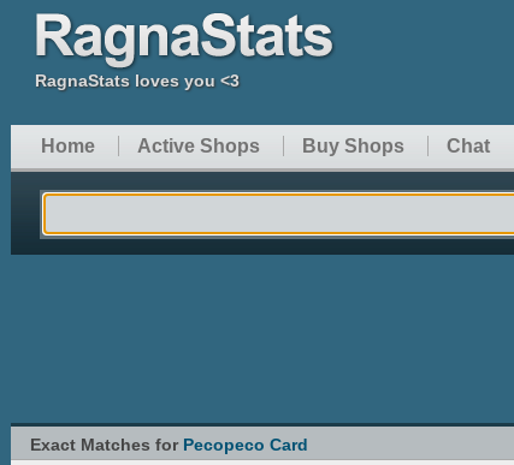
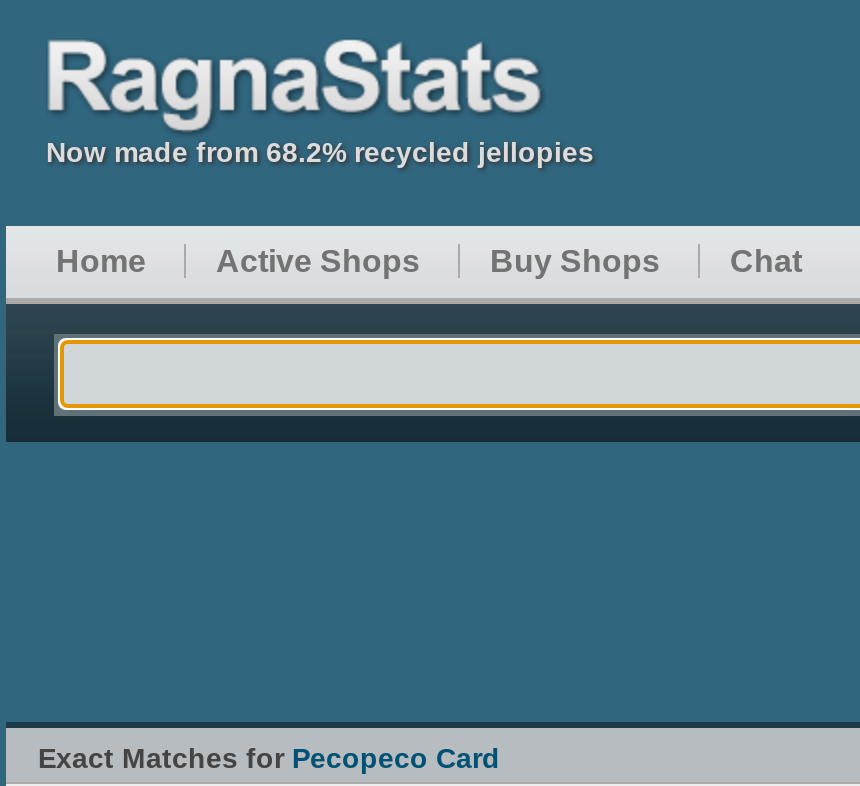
- RagnaStats loves you <3
+ Now made from 68.2% recycled jellopies
